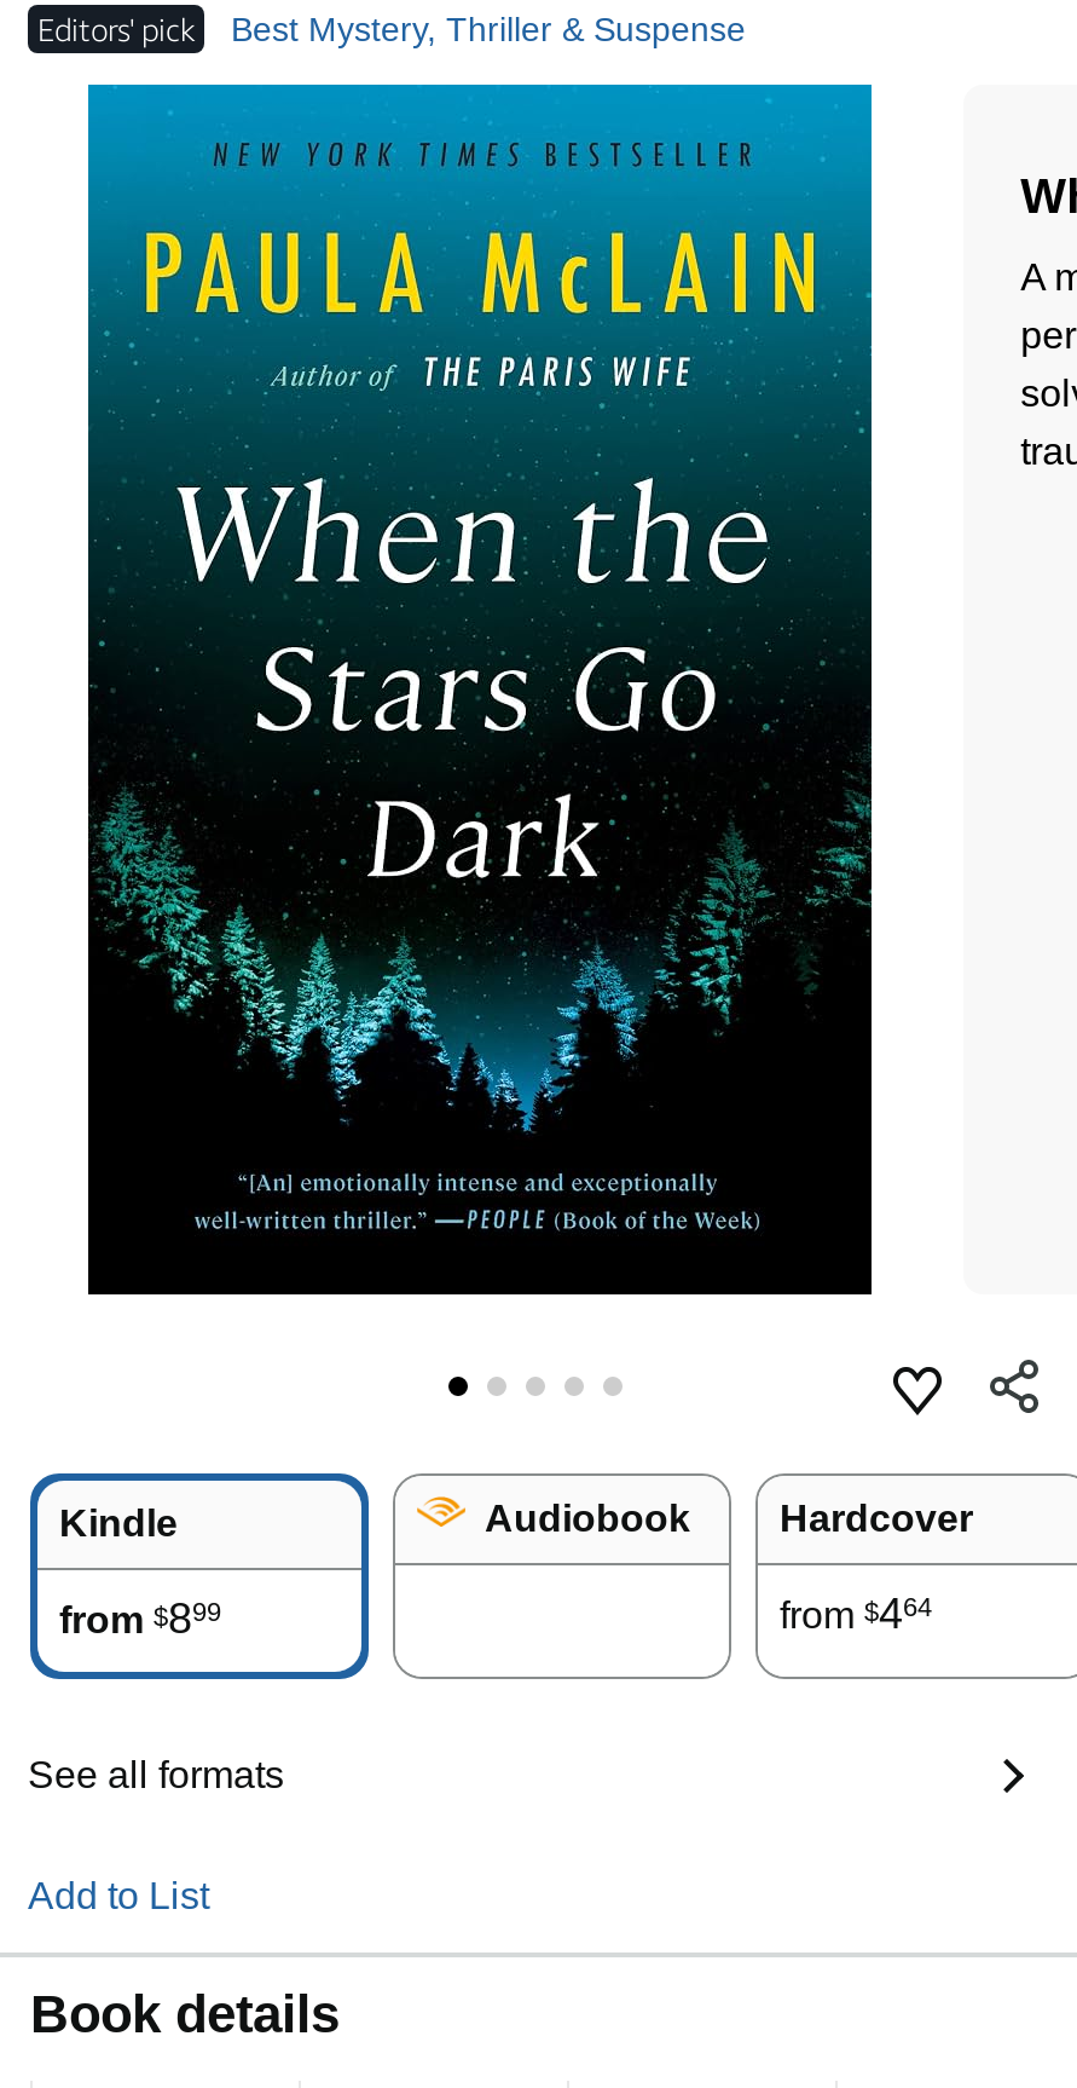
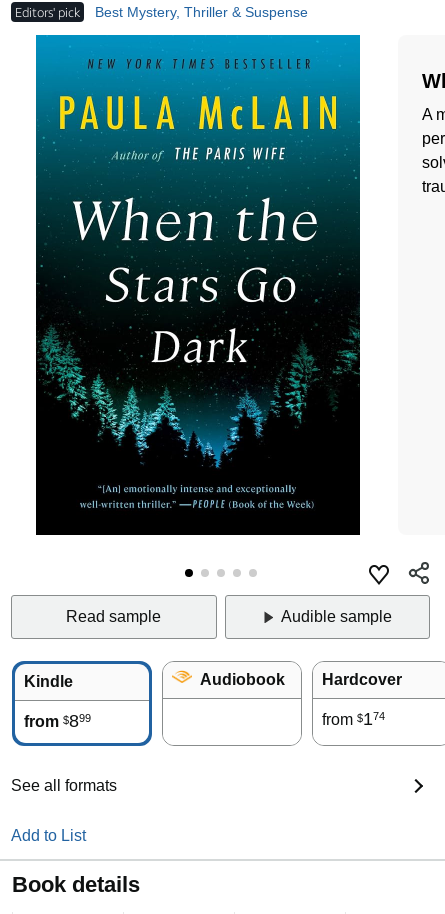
+ Read sample
+ Audible sample

- from $464
+ from $174
